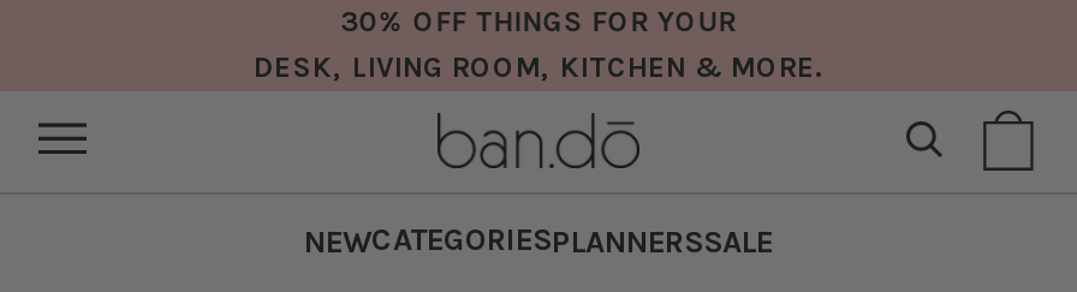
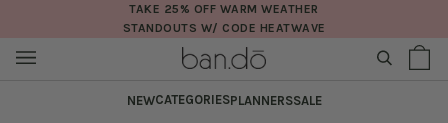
- 30% OFF THINGS FOR YOUR
- DESK, LIVING ROOM, KITCHEN & MORE.
+ TAKE 25% OFF WARM WEATHER
+ STANDOUTS W/ CODE HEATWAVE
